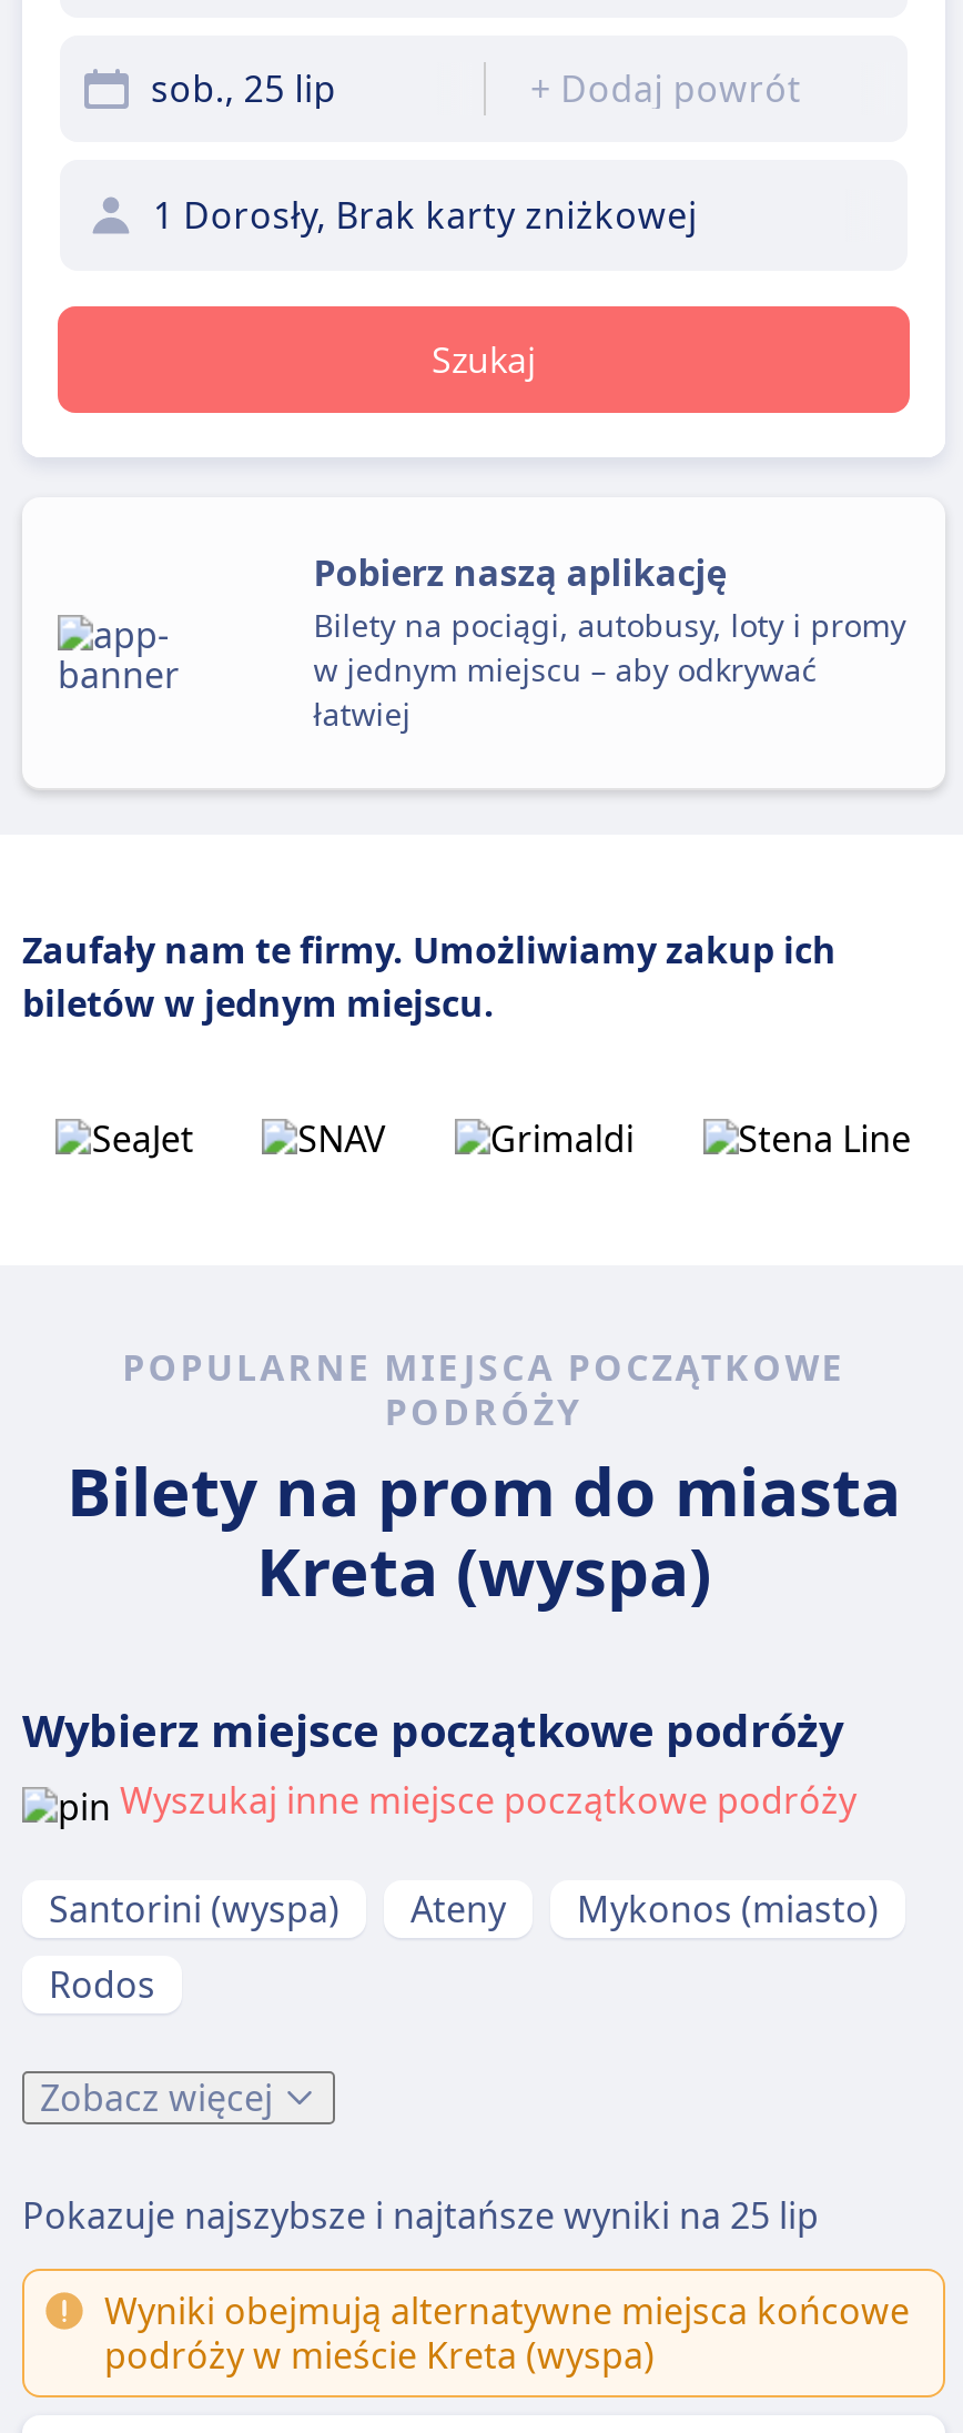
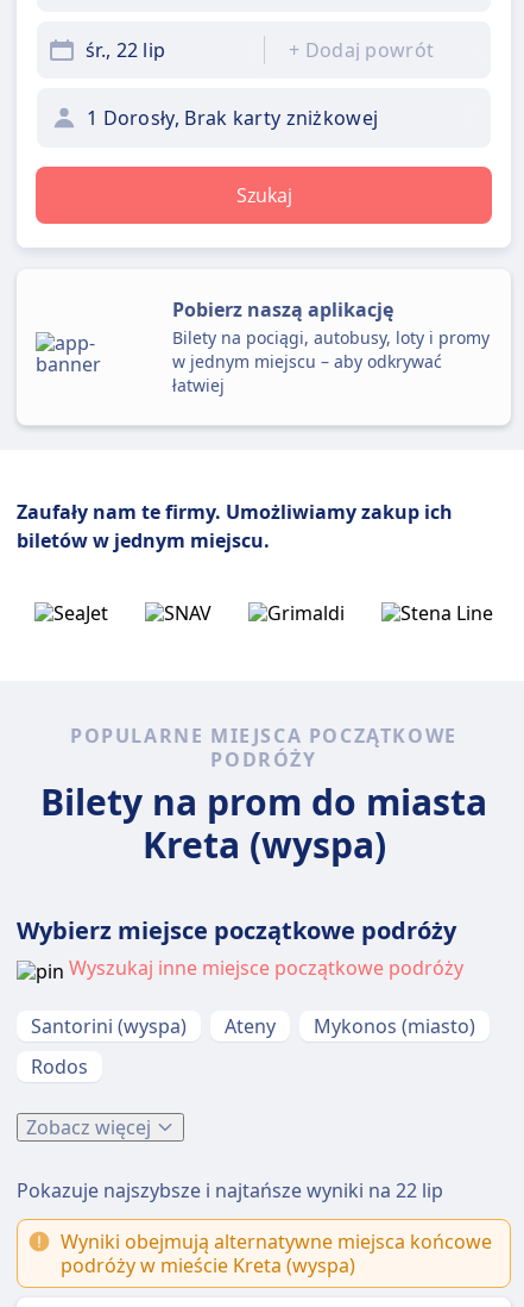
- sob., 25 lip
+ śr., 22 lip

- Pokazuje najszybsze i najtańsze wyniki na 25 lip
+ Pokazuje najszybsze i najtańsze wyniki na 22 lip
